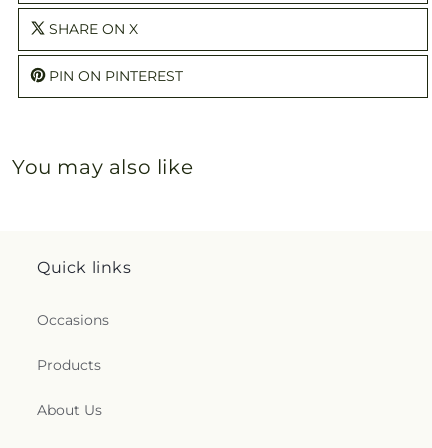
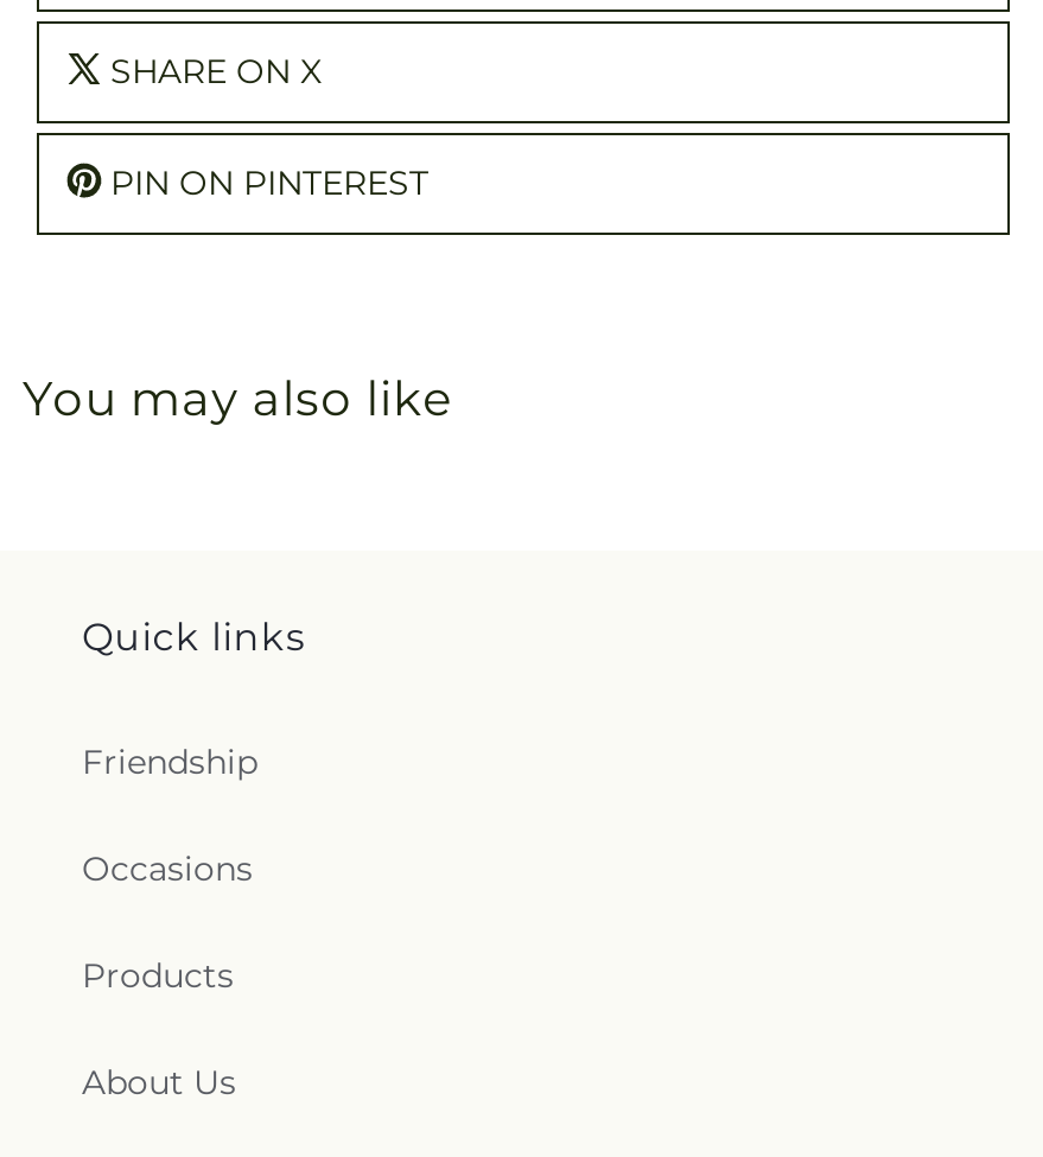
+ Friendship
